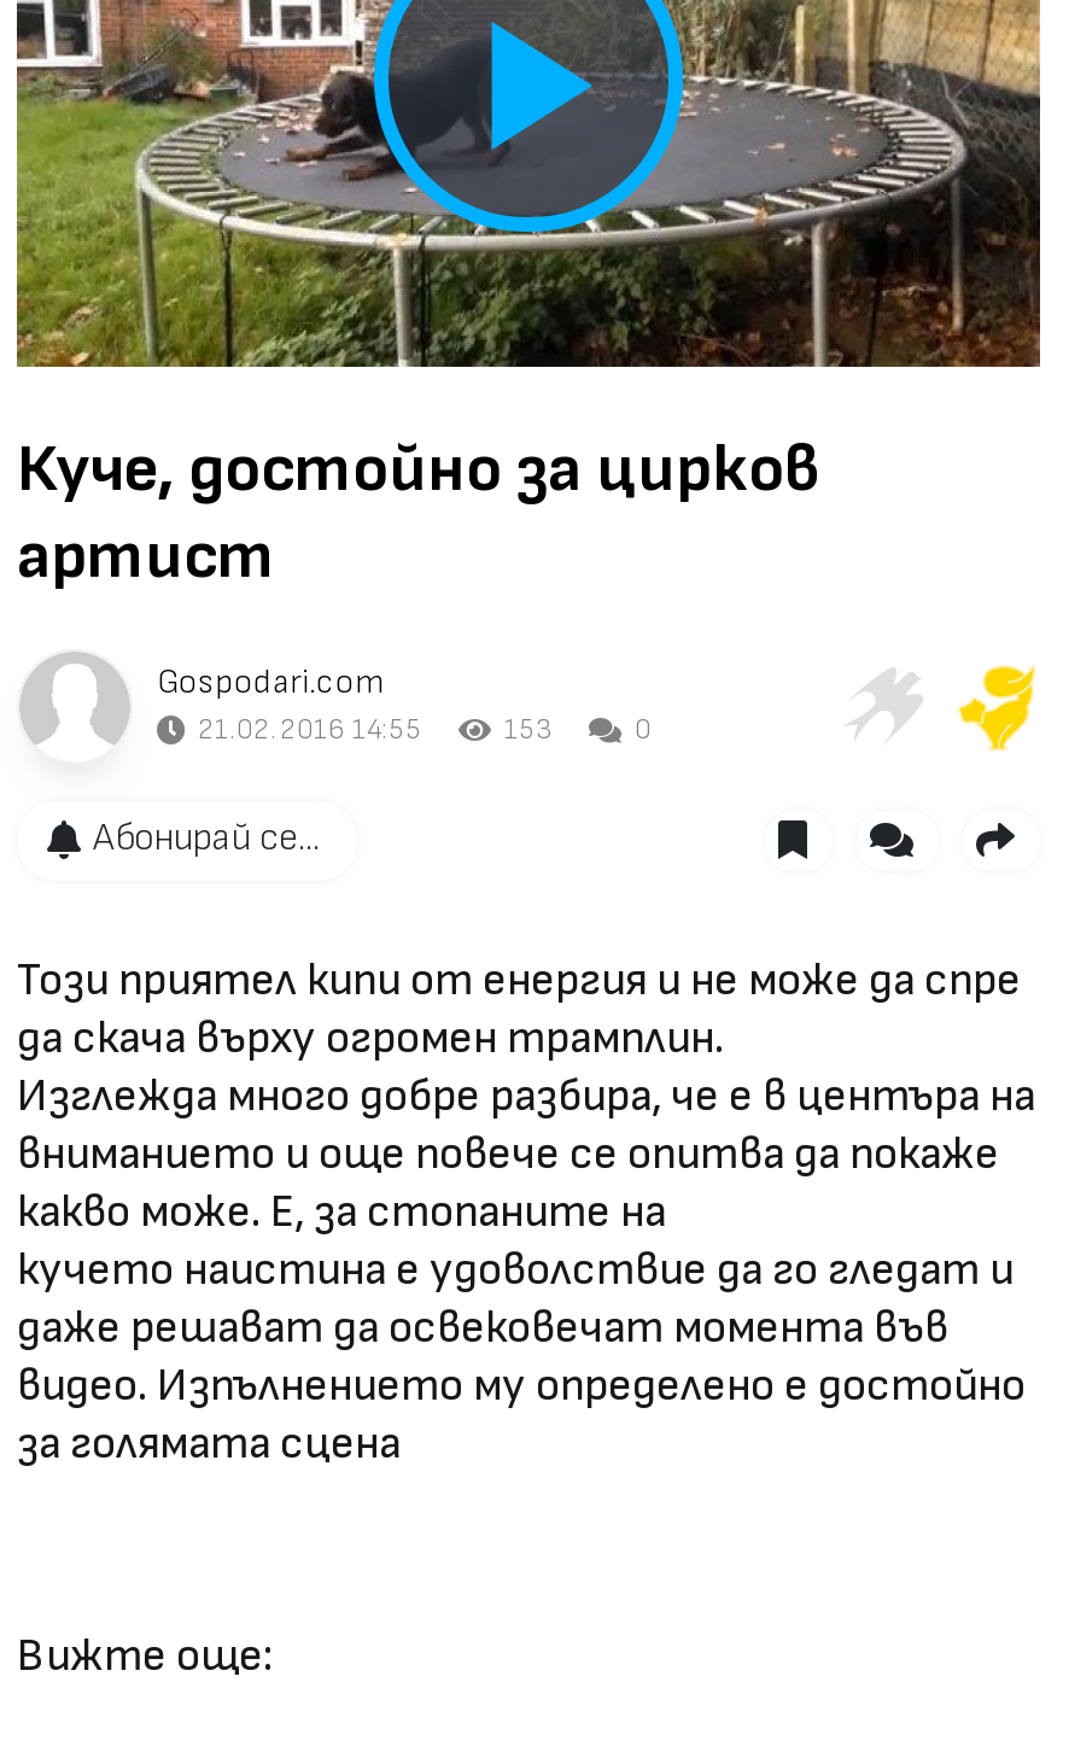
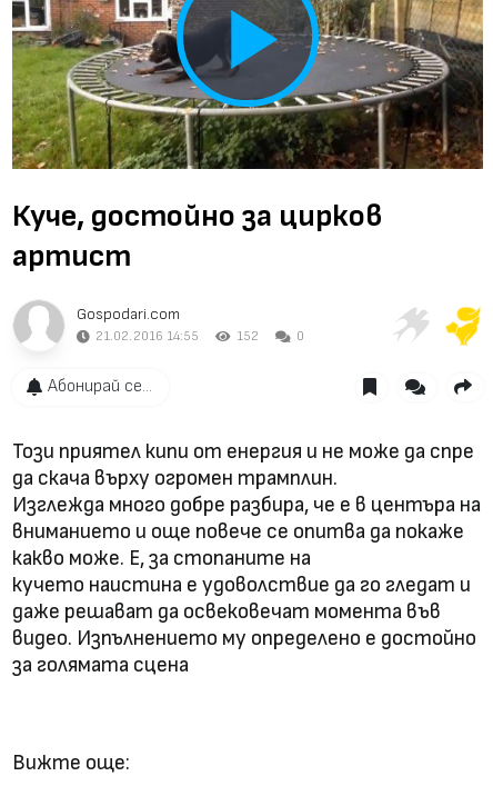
- 153
+ 152
